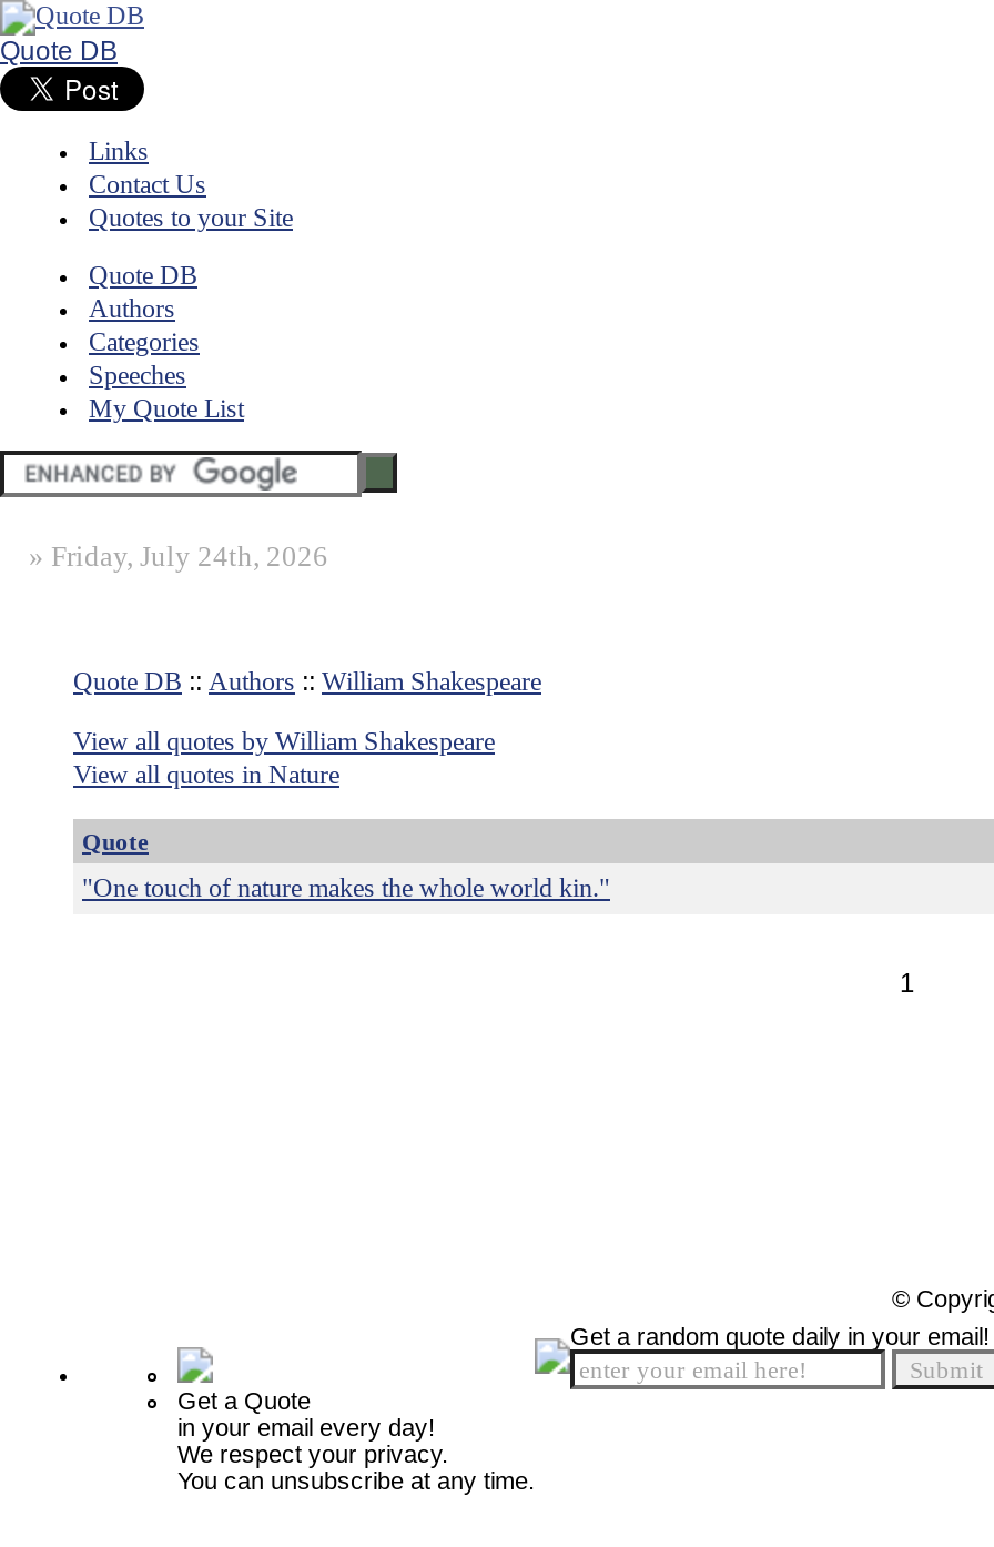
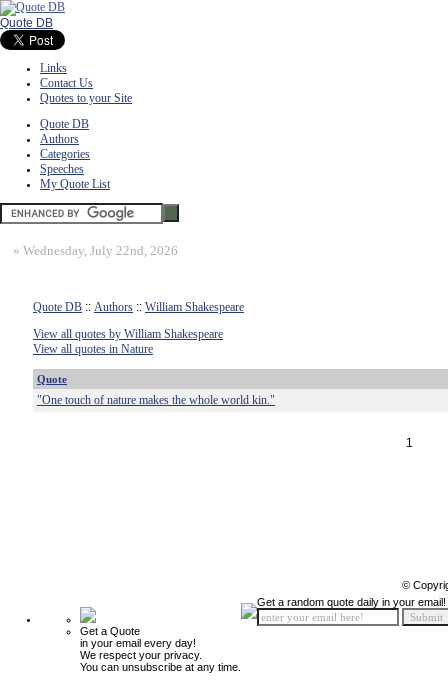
- » Friday, July 24th, 2026
+ » Wednesday, July 22nd, 2026
